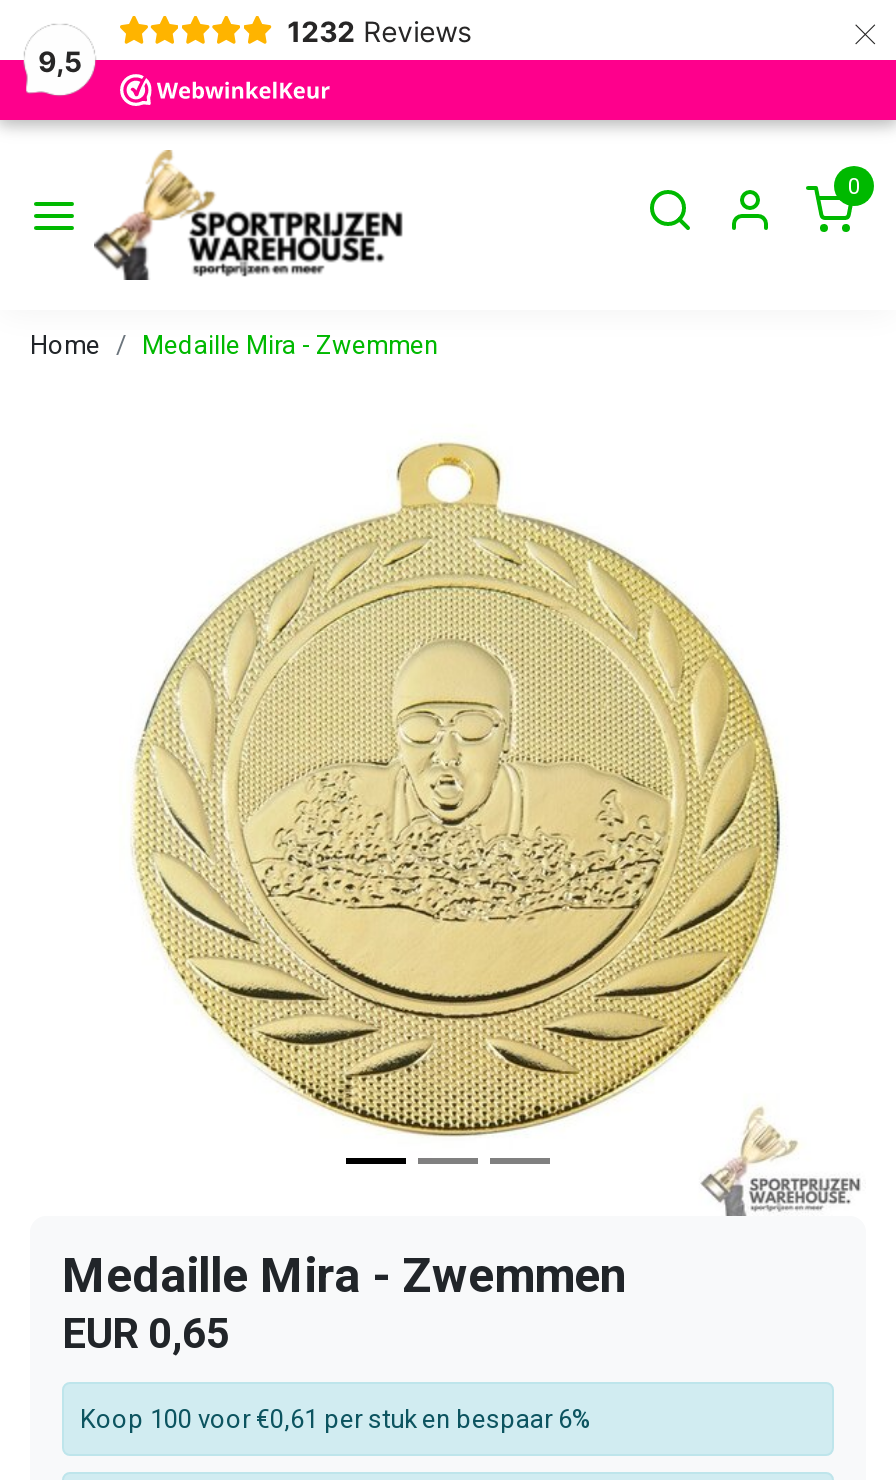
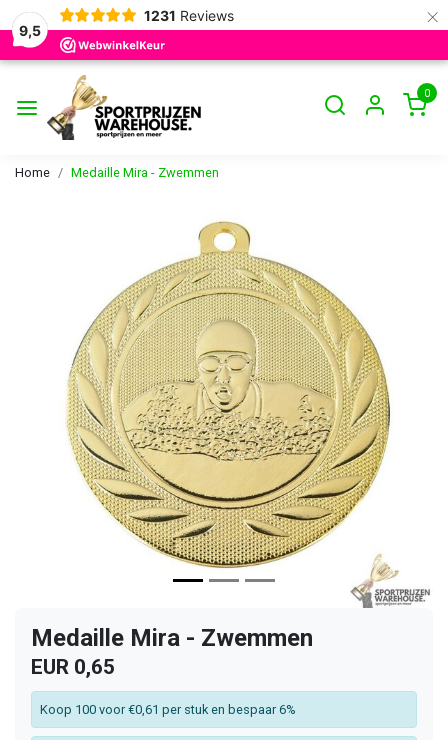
- 1232 Reviews
+ 1231 Reviews
